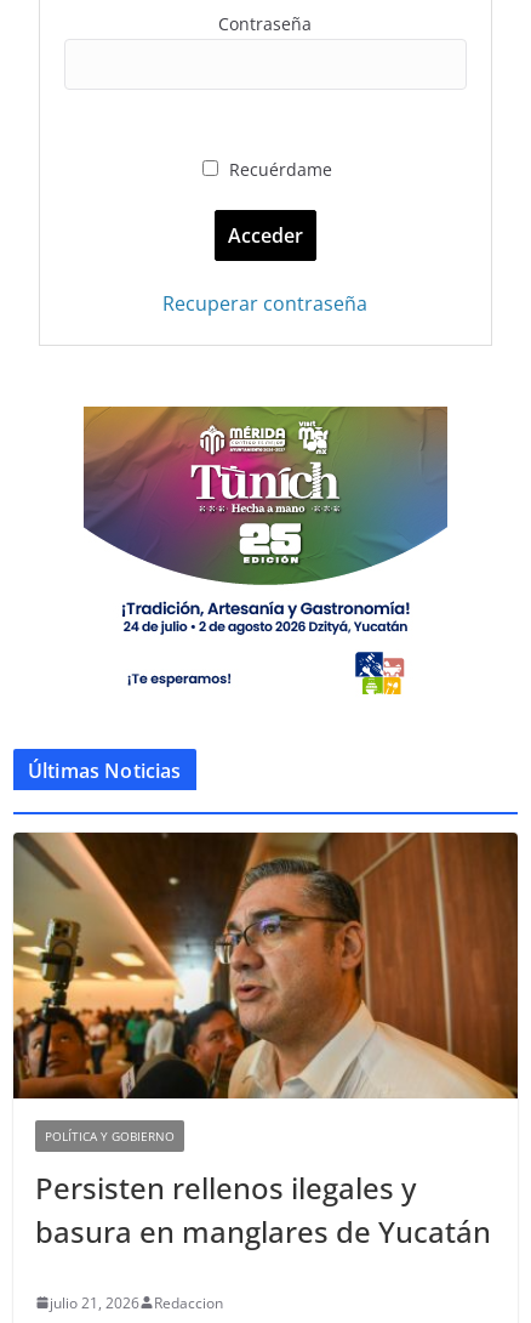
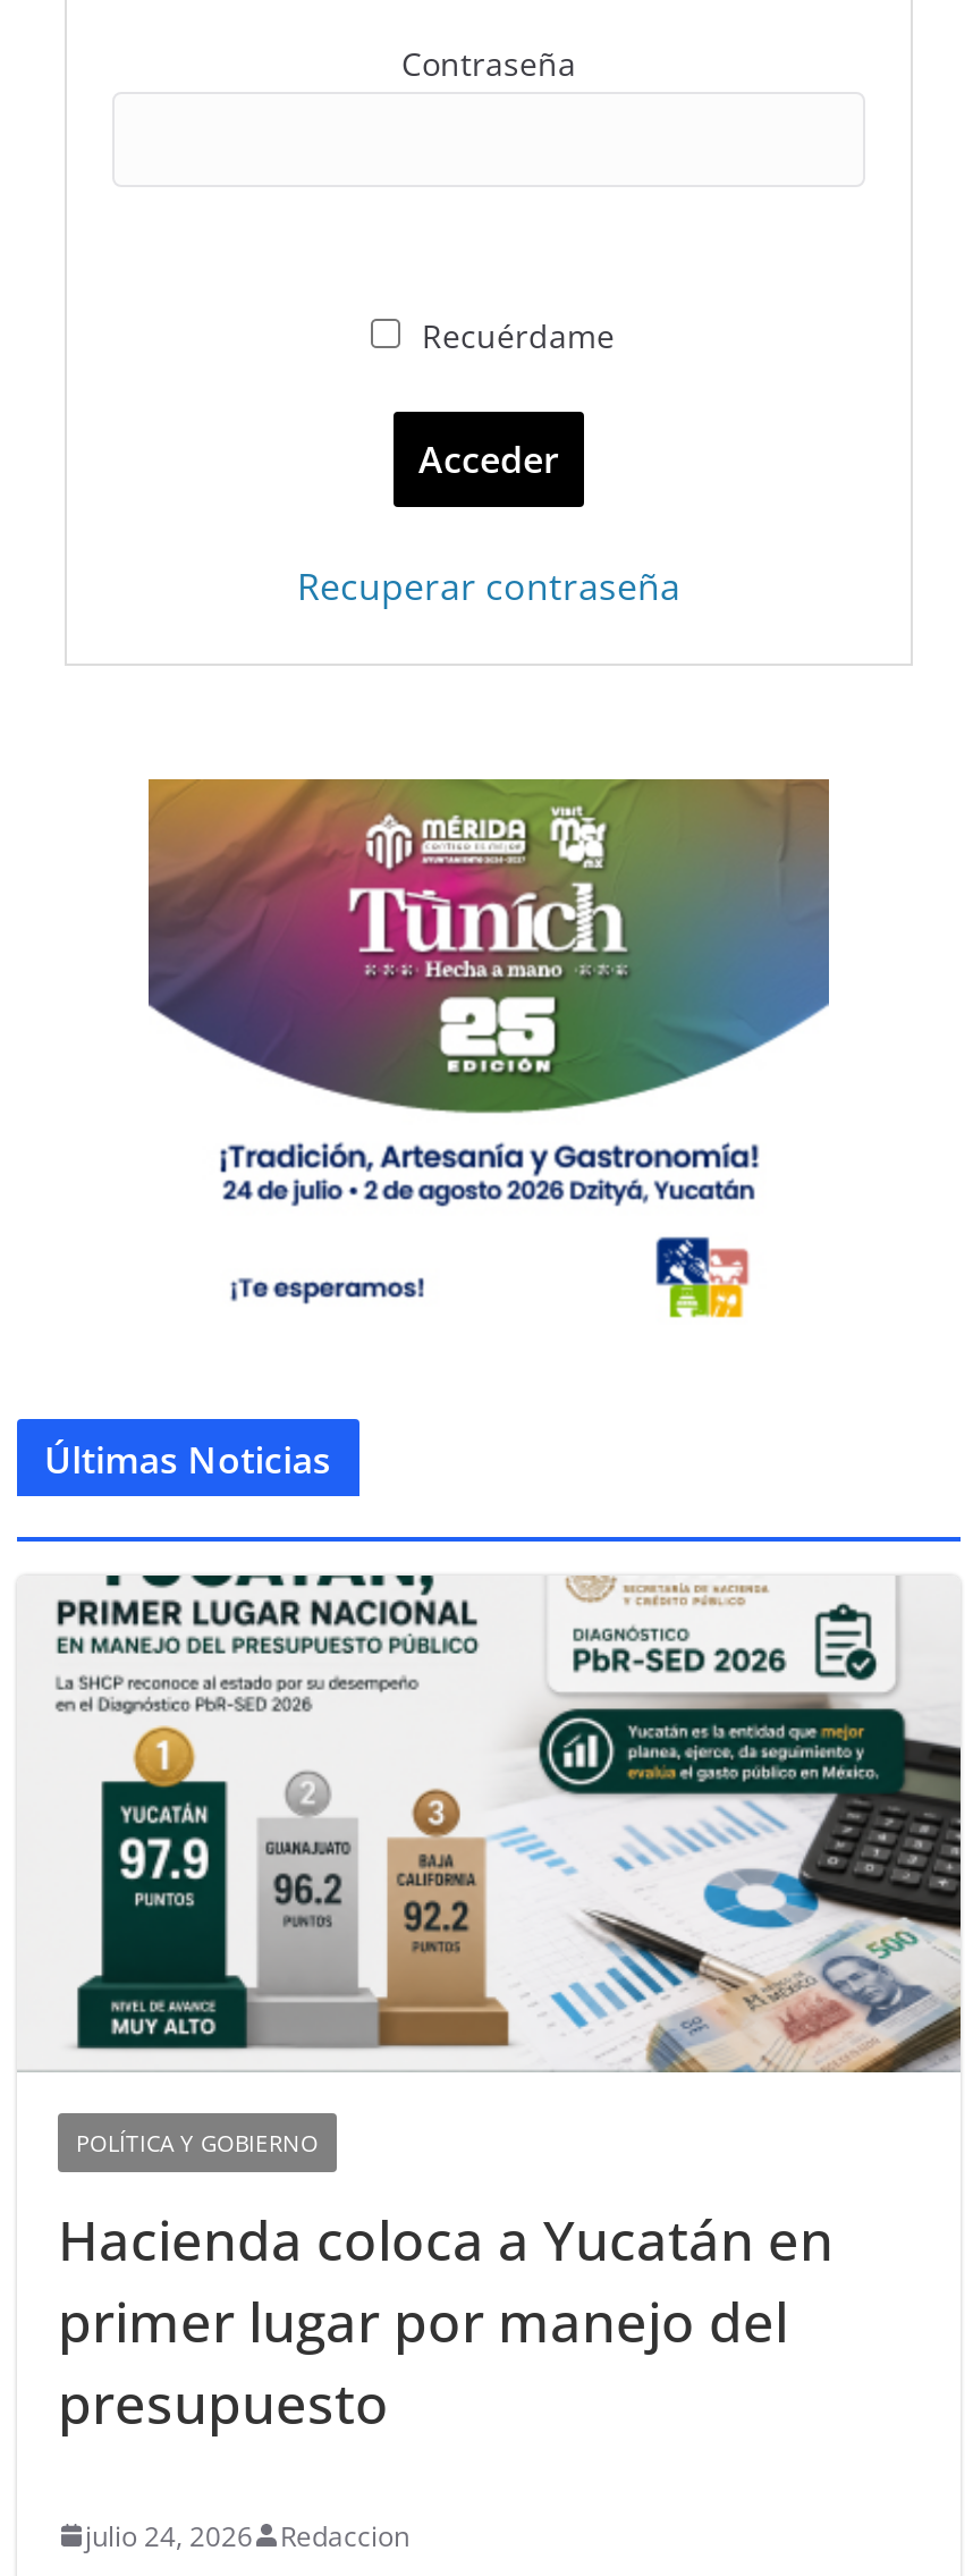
- [image]
+ [image]

- Persisten rellenos ilegales y
- basura en manglares de Yucatán
+ Hacienda coloca a Yucatán en
+ primer lugar por manejo del
+ presupuesto

- julio 21, 2026 Redaccion
+ julio 24, 2026 Redaccion
